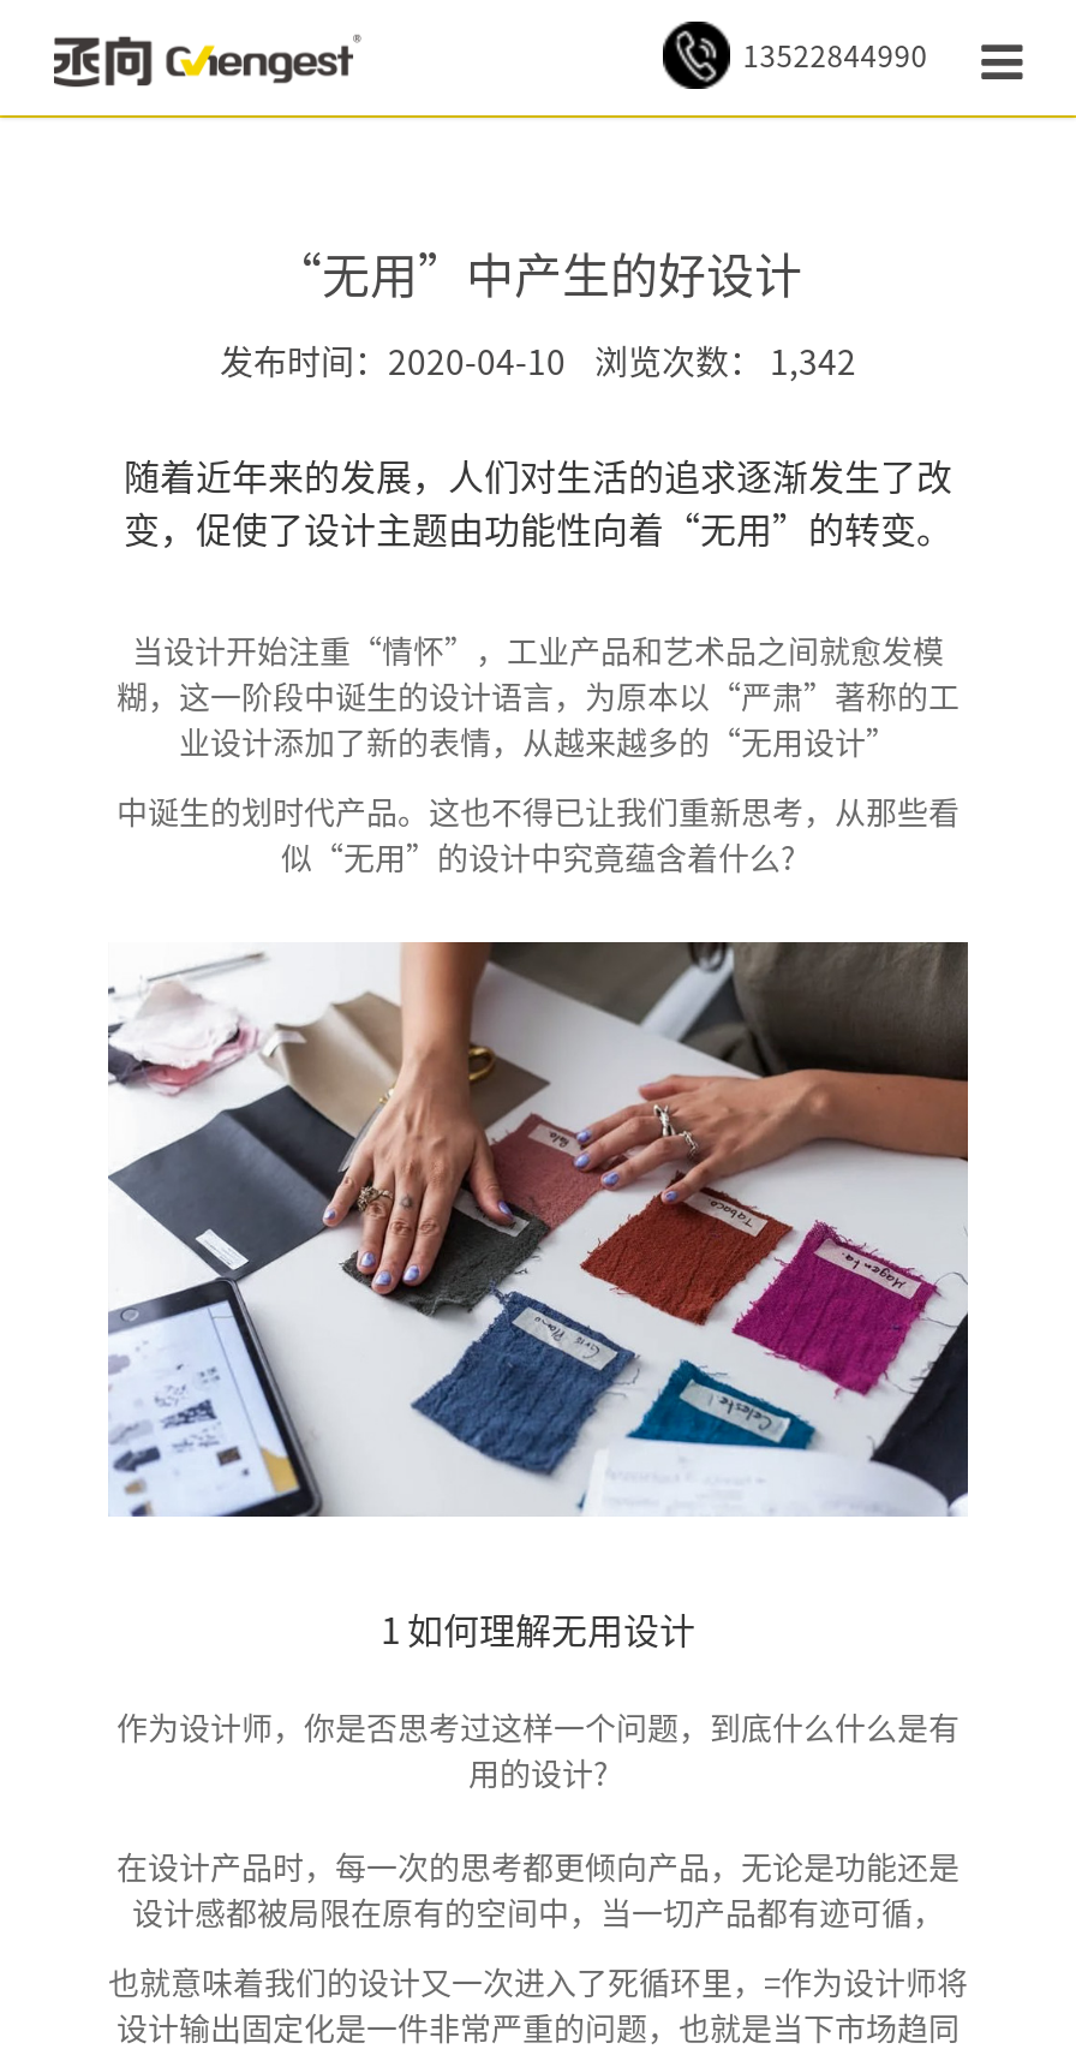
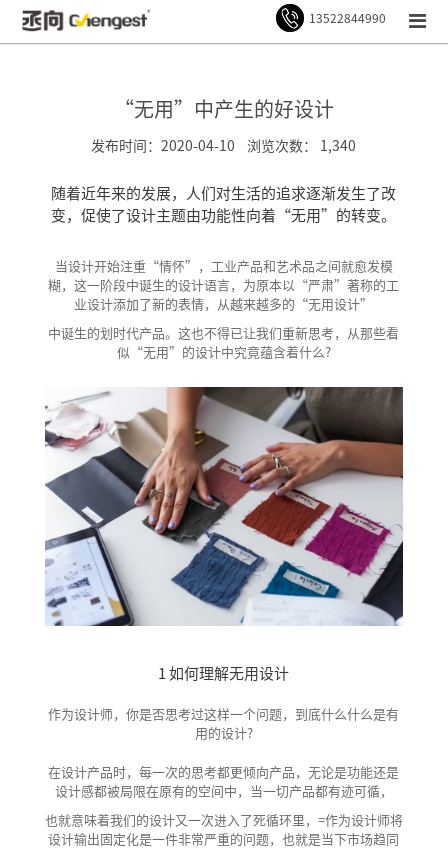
- 发布时间：2020-04-10 浏览次数： 1,342
+ 发布时间：2020-04-10 浏览次数： 1,340
